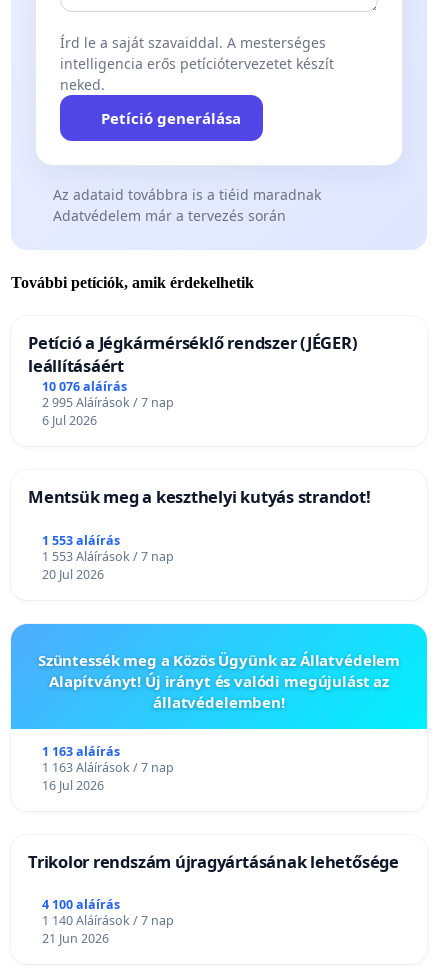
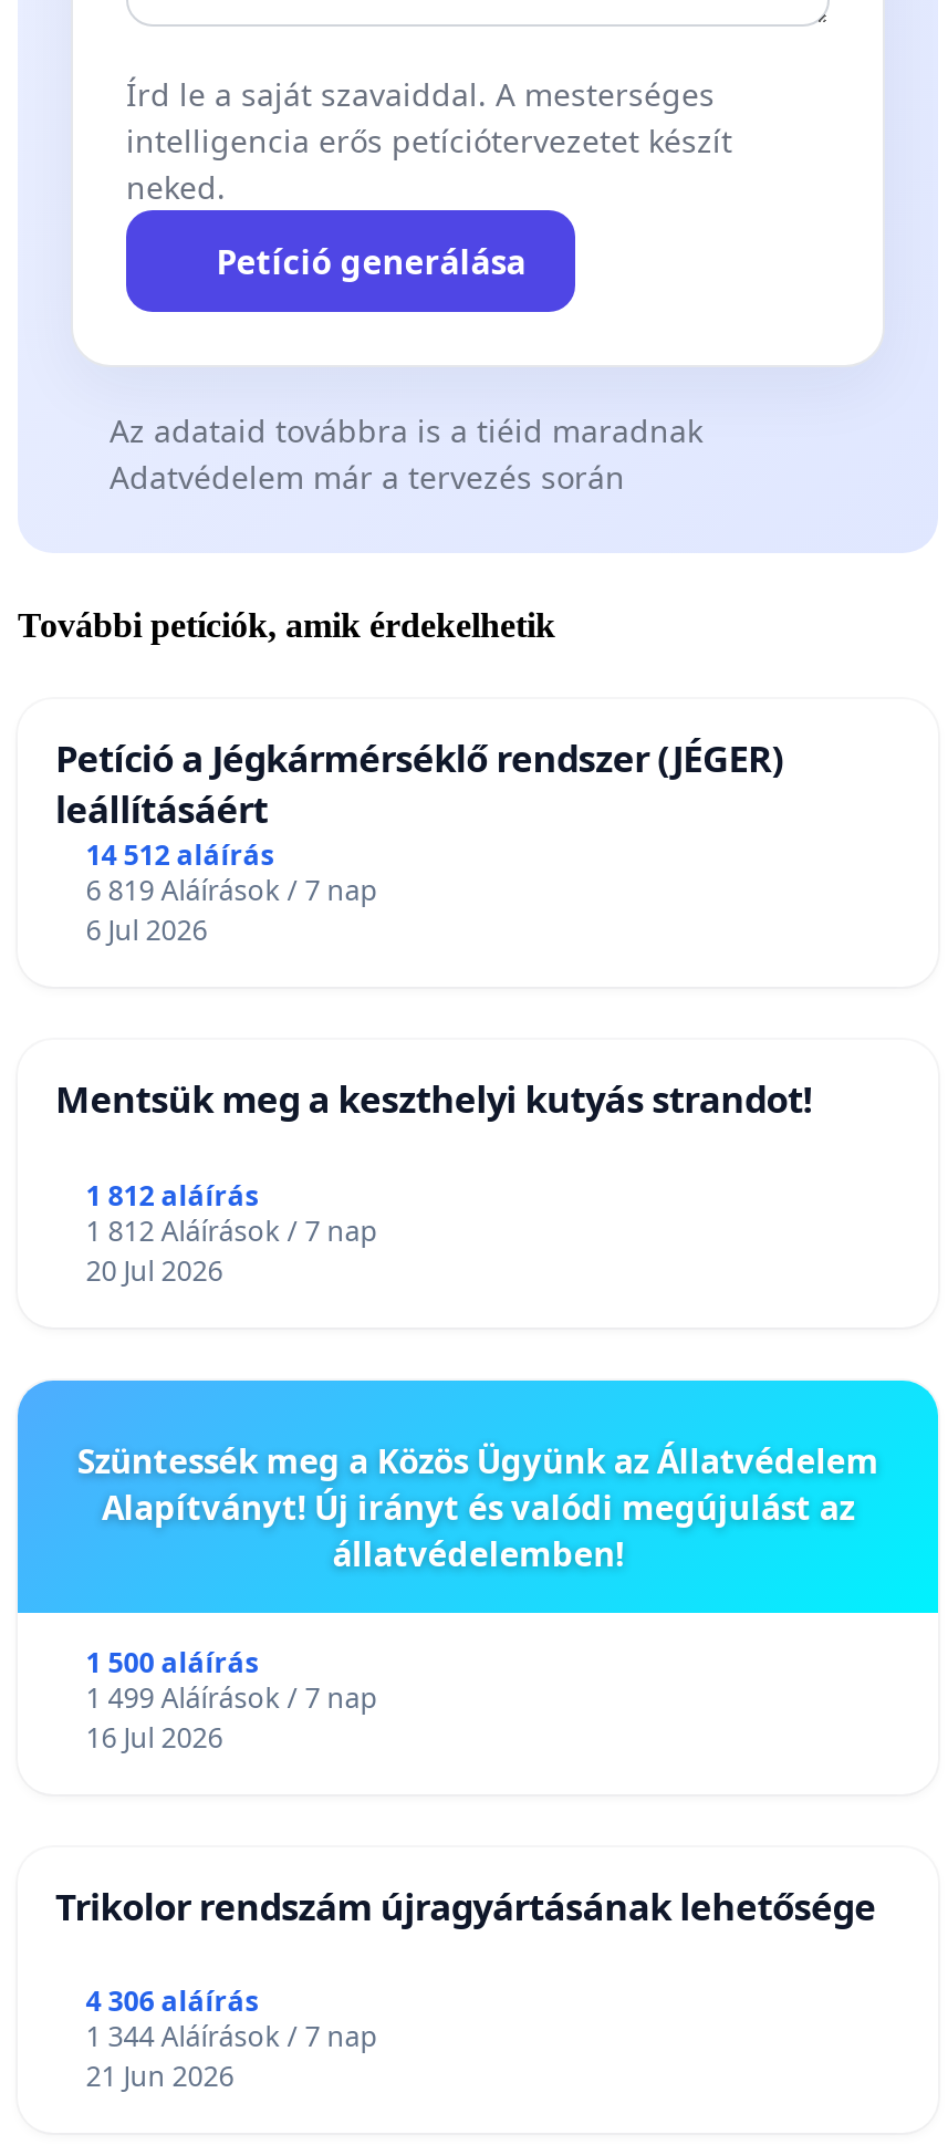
- 10 076 aláírás
+ 14 512 aláírás

- 2 995 Aláírások / 7 nap
+ 6 819 Aláírások / 7 nap

- 1 553 aláírás
+ 1 812 aláírás

- 1 553 Aláírások / 7 nap
+ 1 812 Aláírások / 7 nap

- 1 163 aláírás
+ 1 500 aláírás

- 1 163 Aláírások / 7 nap
+ 1 499 Aláírások / 7 nap

- 4 100 aláírás
+ 4 306 aláírás

- 1 140 Aláírások / 7 nap
+ 1 344 Aláírások / 7 nap
